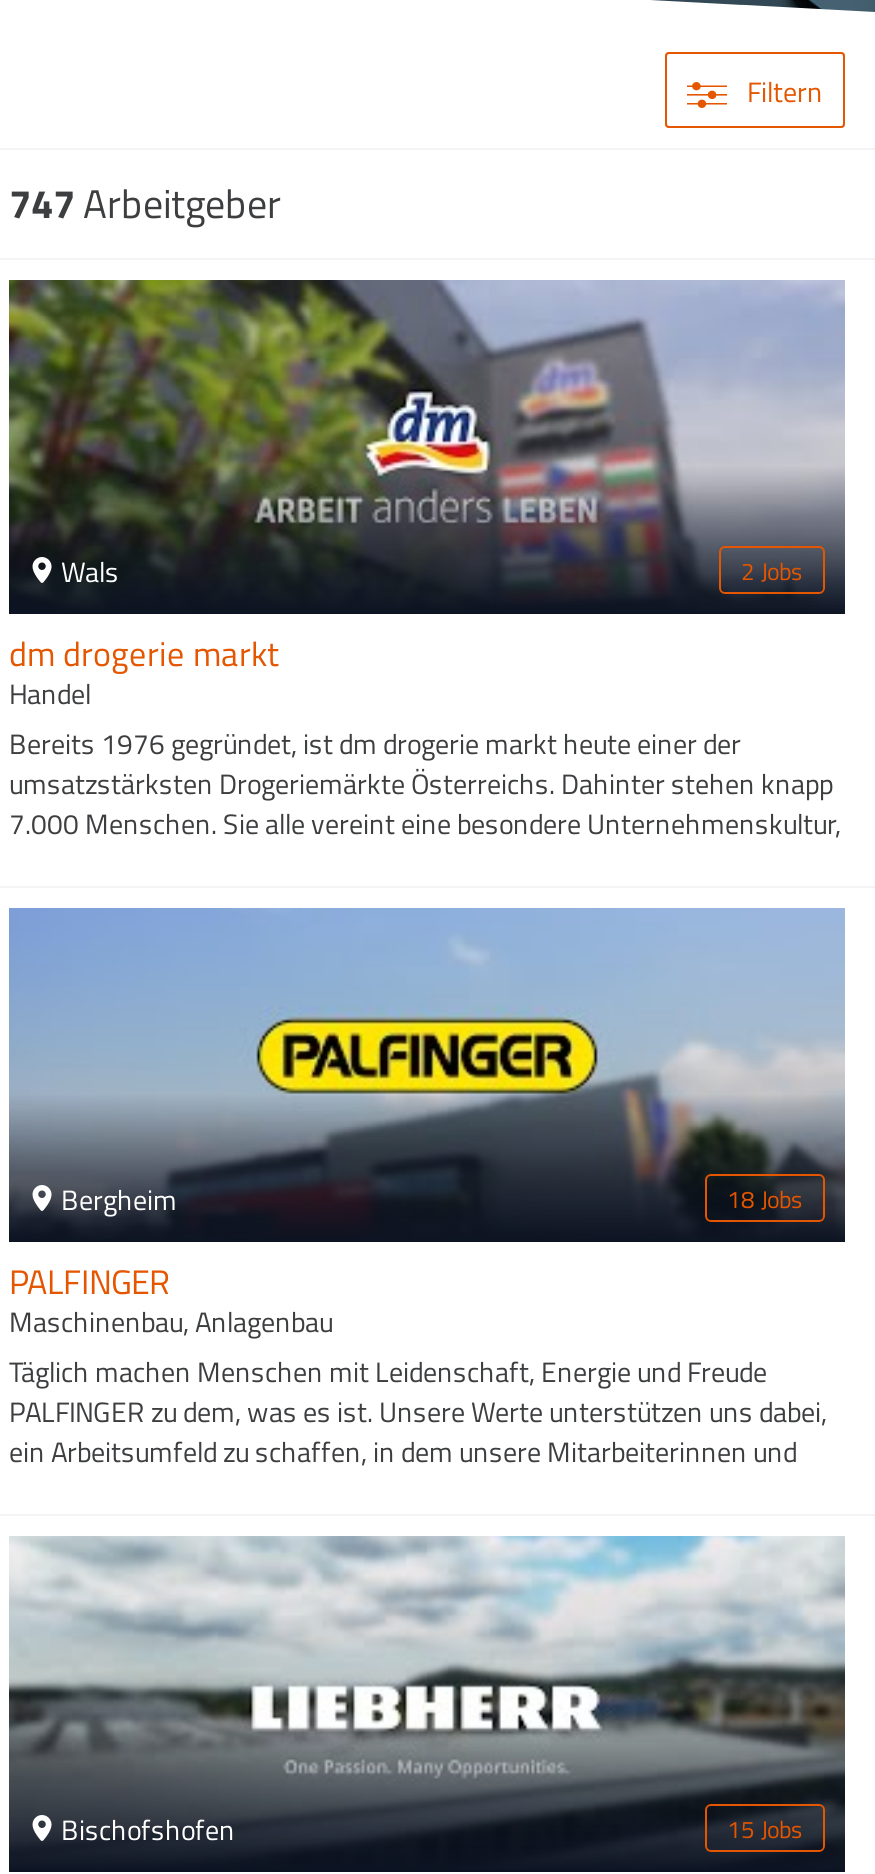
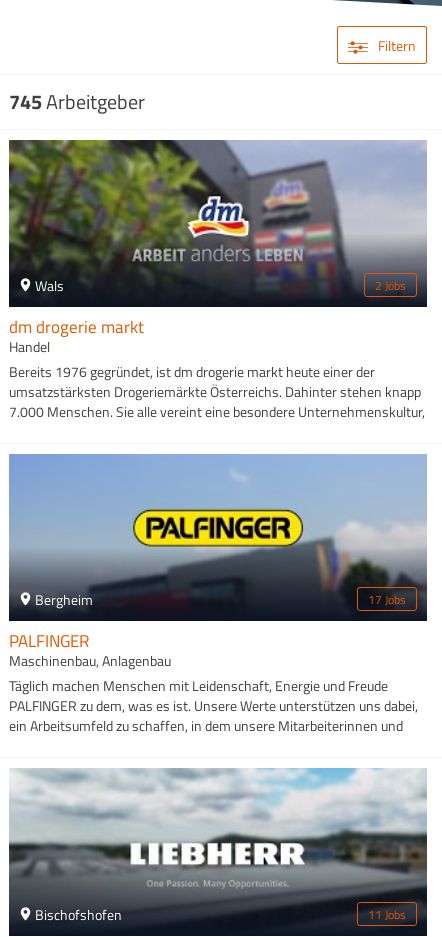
- 747 Arbeitgeber
+ 745 Arbeitgeber

- 18 Jobs
+ 17 Jobs

- 15 Jobs
+ 11 Jobs
